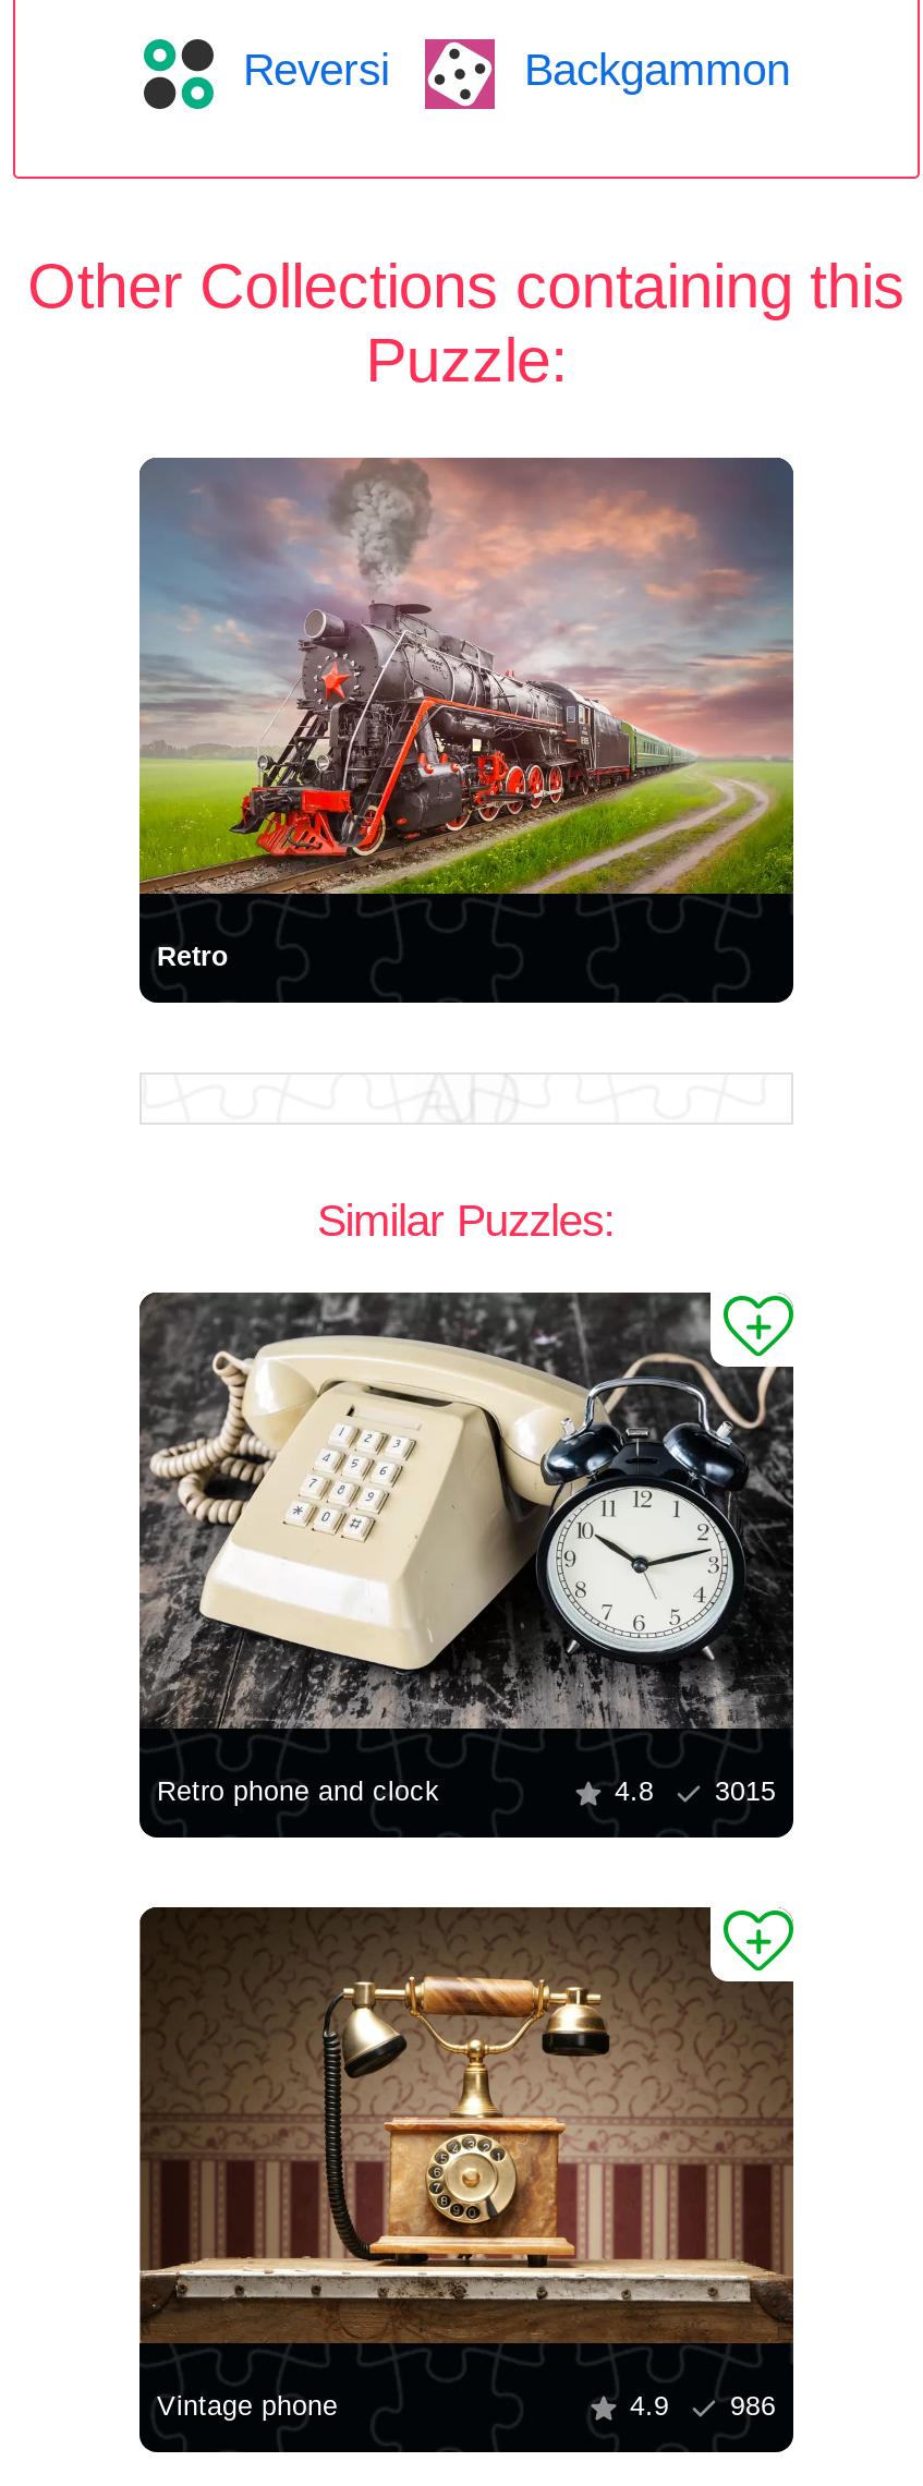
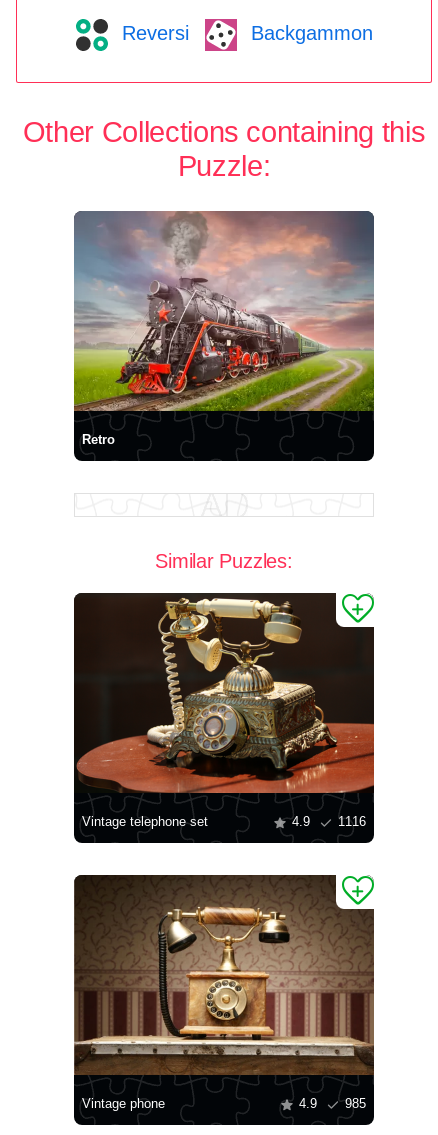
- [image]
- Retro phone and clock
- 4.8
- 3015
+ [image]
+ Vintage telephone set
+ 4.9
+ 1116

- 4.9 986
+ 4.9 985
